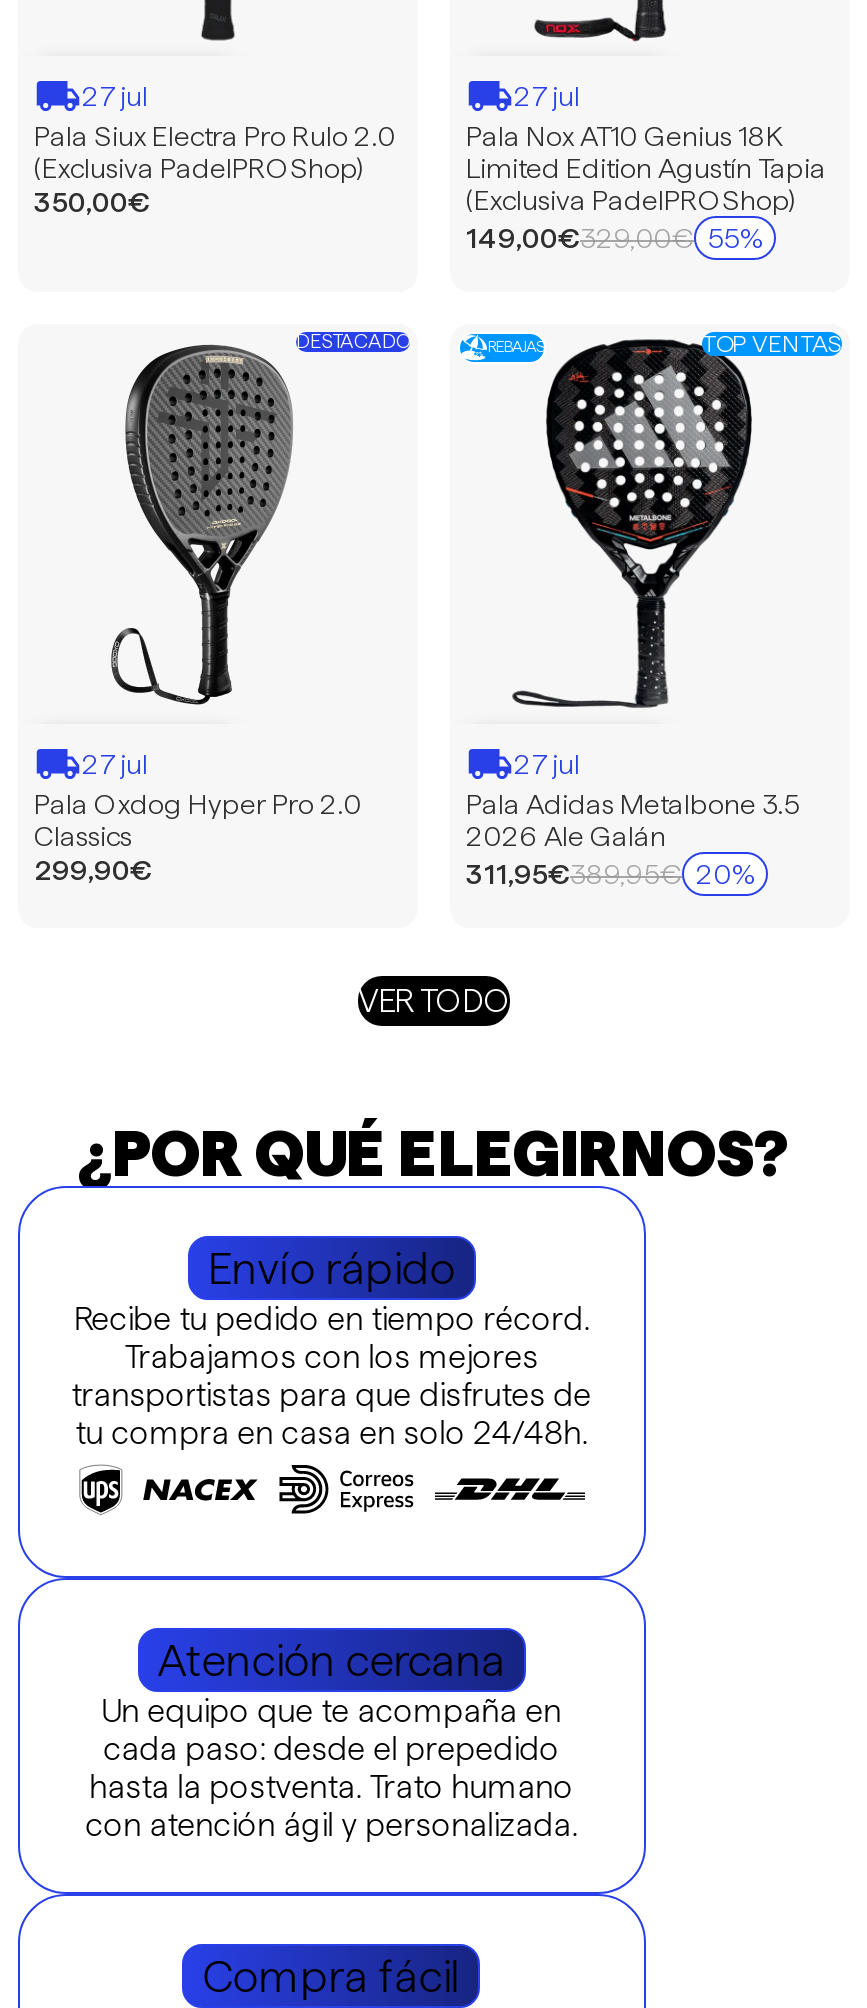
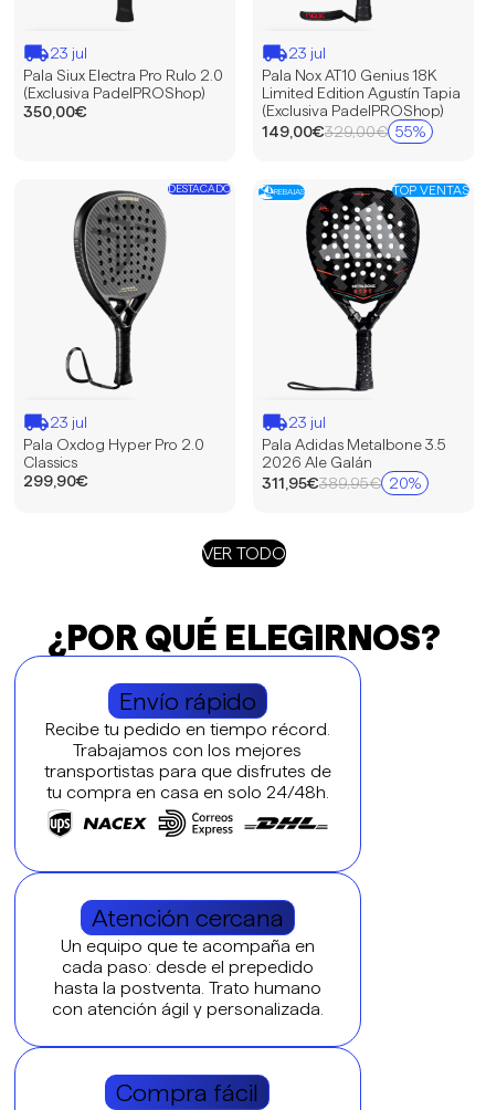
- 27 jul
+ 23 jul

- 27 jul
+ 23 jul

- 27 jul
+ 23 jul

- 27 jul
+ 23 jul
